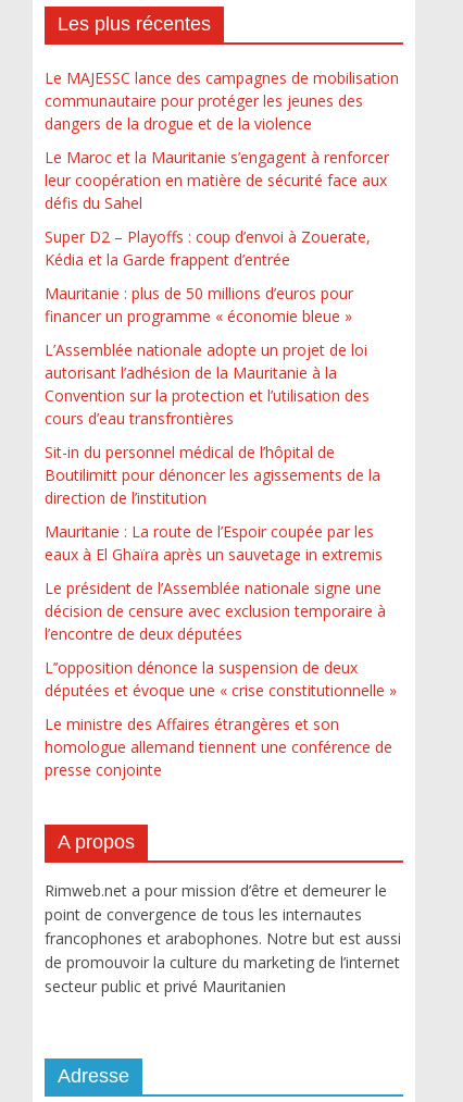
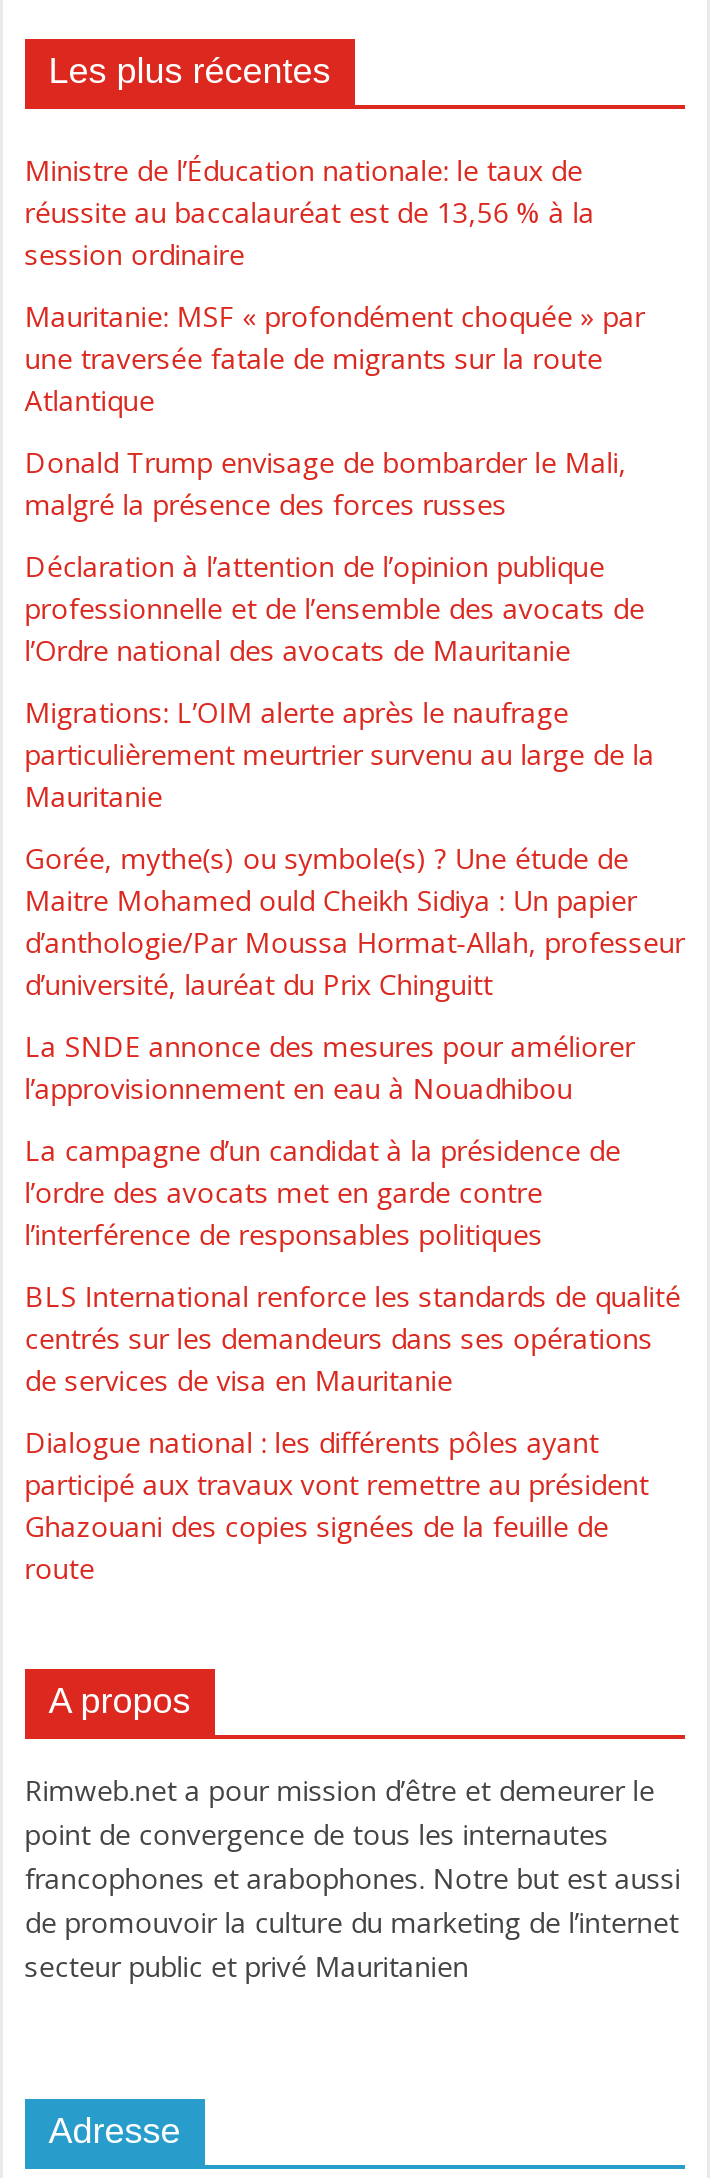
- Le MAJESSC lance des campagnes de mobilisation
- communautaire pour protéger les jeunes des
- dangers de la drogue et de la violence
+ Ministre de l’Éducation nationale: le taux de
+ réussite au baccalauréat est de 13,56 % à la
+ session ordinaire

- Le Maroc et la Mauritanie s’engagent à renforcer
- leur coopération en matière de sécurité face aux
- défis du Sahel
+ Mauritanie: MSF « profondément choquée » par
+ une traversée fatale de migrants sur la route
+ Atlantique

- Super D2 – Playoffs : coup d’envoi à Zouerate,
- Kédia et la Garde frappent d’entrée
+ Donald Trump envisage de bombarder le Mali,
+ malgré la présence des forces russes

- Mauritanie : plus de 50 millions d’euros pour
- financer un programme « économie bleue »
+ Déclaration à l’attention de l’opinion publique
+ professionnelle et de l’ensemble des avocats de
+ l’Ordre national des avocats de Mauritanie

- L’Assemblée nationale adopte un projet de loi
- autorisant l’adhésion de la Mauritanie à la
- Convention sur la protection et l’utilisation des
- cours d’eau transfrontières
+ Migrations: L’OIM alerte après le naufrage
+ particulièrement meurtrier survenu au large de la
+ Mauritanie

- Sit-in du personnel médical de l’hôpital de
- Boutilimitt pour dénoncer les agissements de la
- direction de l’institution
+ Gorée, mythe(s) ou symbole(s) ? Une étude de
+ Maitre Mohamed ould Cheikh Sidiya : Un papier
+ d’anthologie/Par Moussa Hormat-Allah, professeur
+ d’université, lauréat du Prix Chinguitt

- Mauritanie : La route de l’Espoir coupée par les
- eaux à El Ghaïra après un sauvetage in extremis
+ La SNDE annonce des mesures pour améliorer
+ l’approvisionnement en eau à Nouadhibou

- Le président de l’Assemblée nationale signe une
- décision de censure avec exclusion temporaire à
- l’encontre de deux députées
+ La campagne d’un candidat à la présidence de
+ l’ordre des avocats met en garde contre
+ l’interférence de responsables politiques

- L’’opposition dénonce la suspension de deux
- députées et évoque une « crise constitutionnelle »
+ BLS International renforce les standards de qualité
+ centrés sur les demandeurs dans ses opérations
+ de services de visa en Mauritanie

- Le ministre des Affaires étrangères et son
- homologue allemand tiennent une conférence de
- presse conjointe
+ Dialogue national : les différents pôles ayant
+ participé aux travaux vont remettre au président
+ Ghazouani des copies signées de la feuille de
+ route
